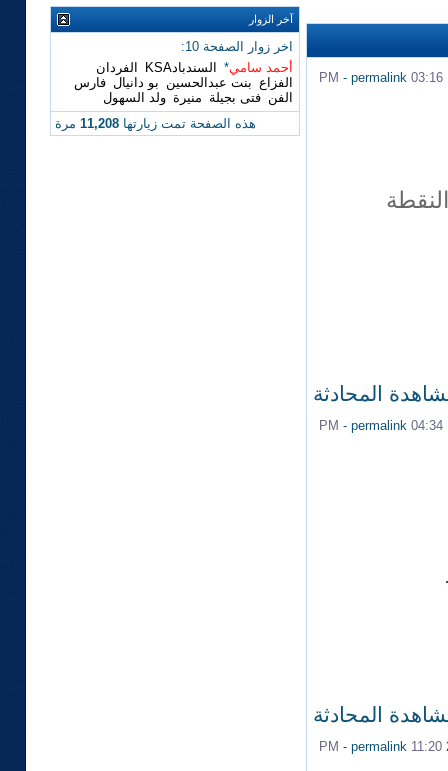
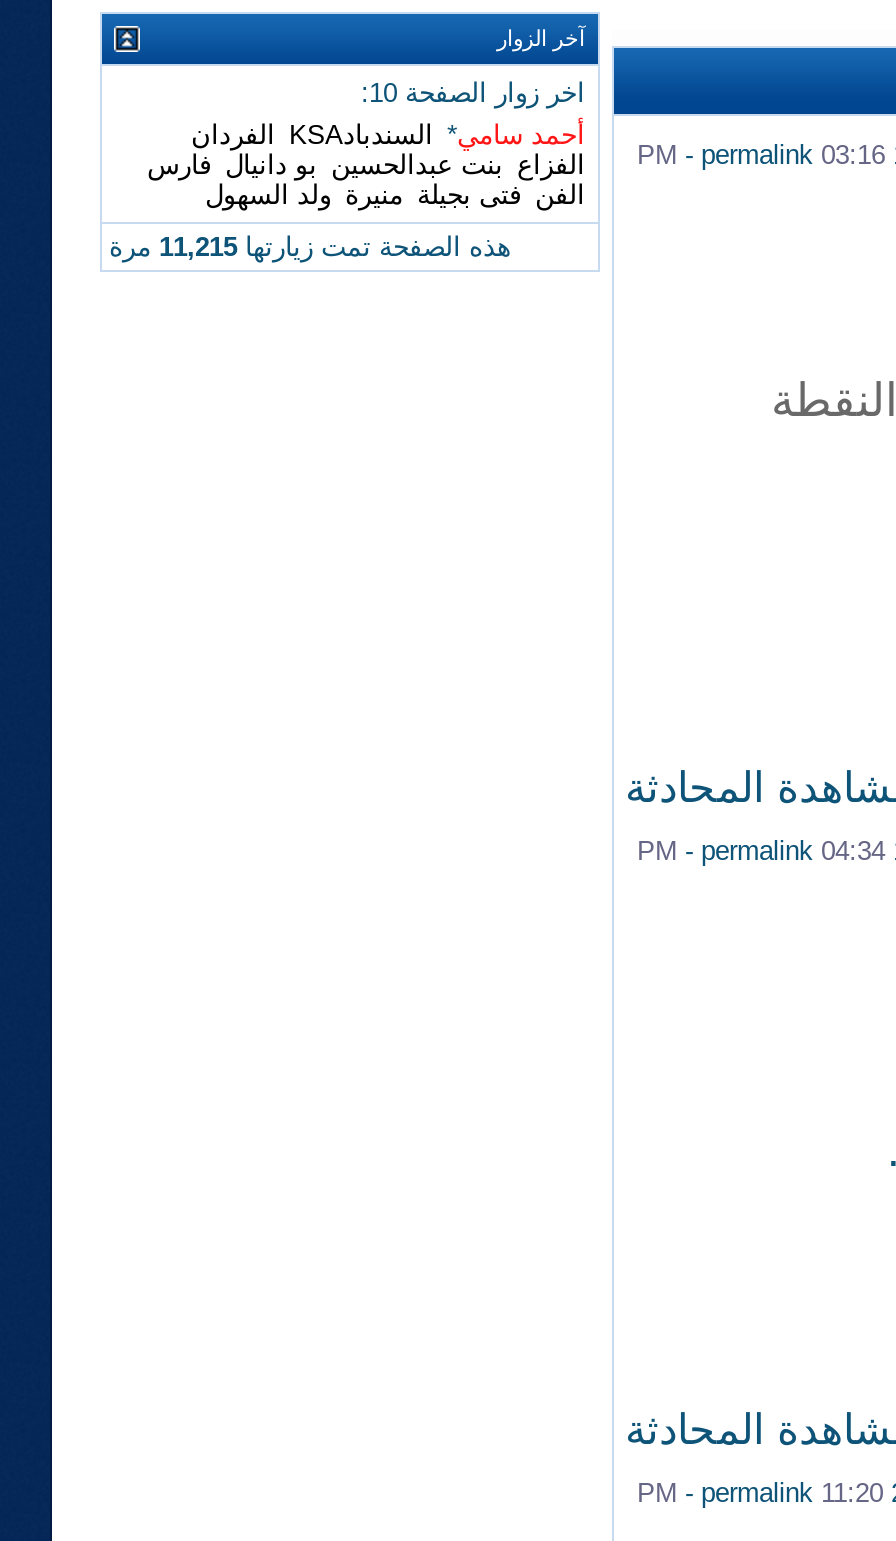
- هذه الصفحة تمت زيارتها 11,208 مرة
+ هذه الصفحة تمت زيارتها 11,215 مرة
